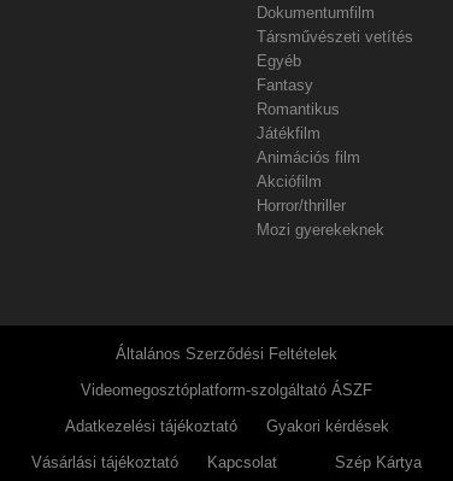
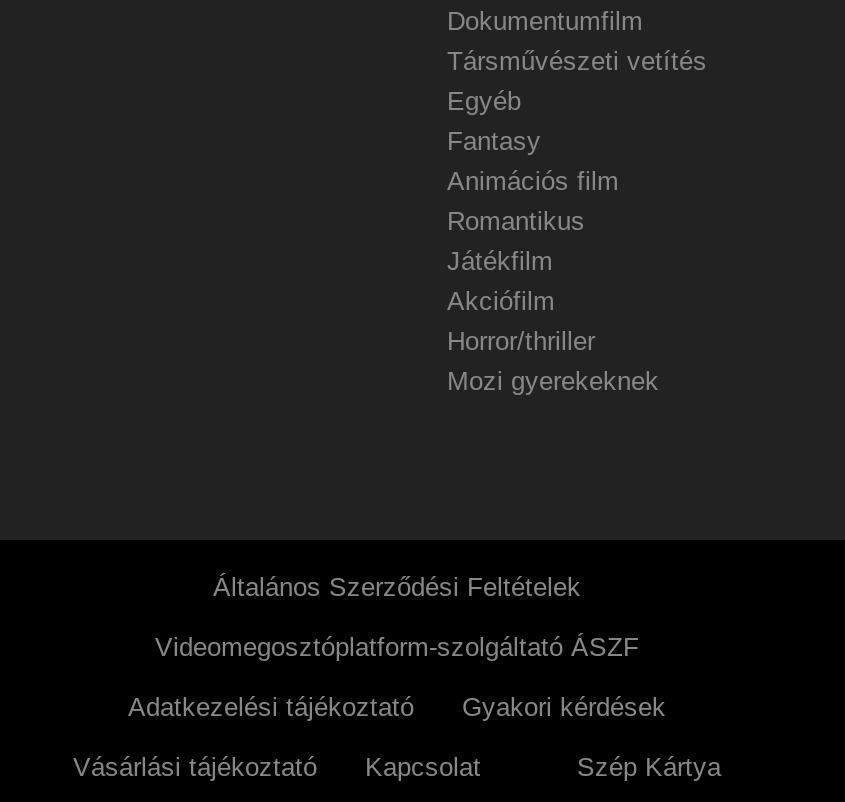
moved down: Romantikus | Játékfilm

moved up: Animációs film
